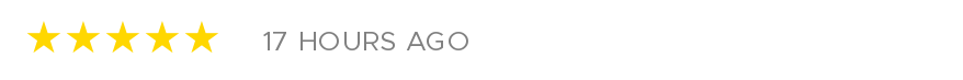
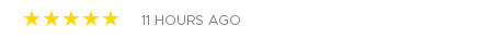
- 17 HOURS AGO
+ 11 HOURS AGO
